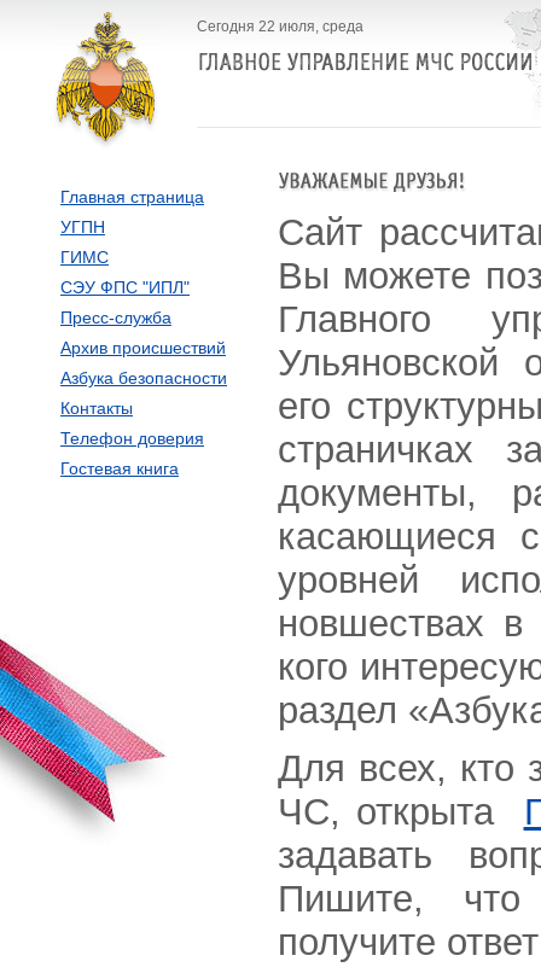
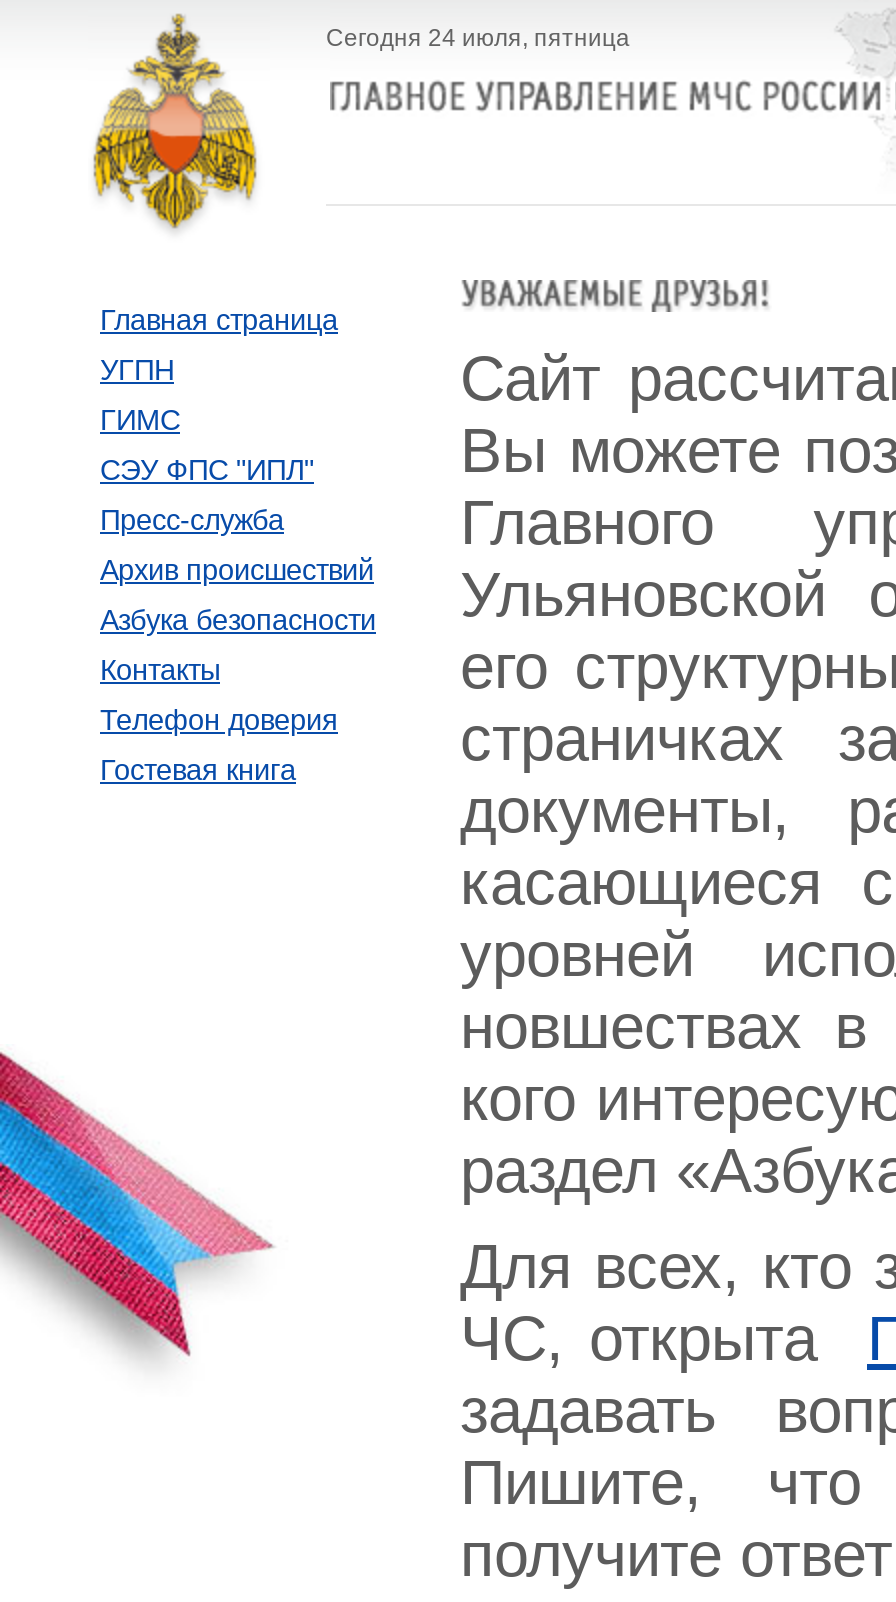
- Сегодня 22 июля, среда
+ Сегодня 24 июля, пятница
